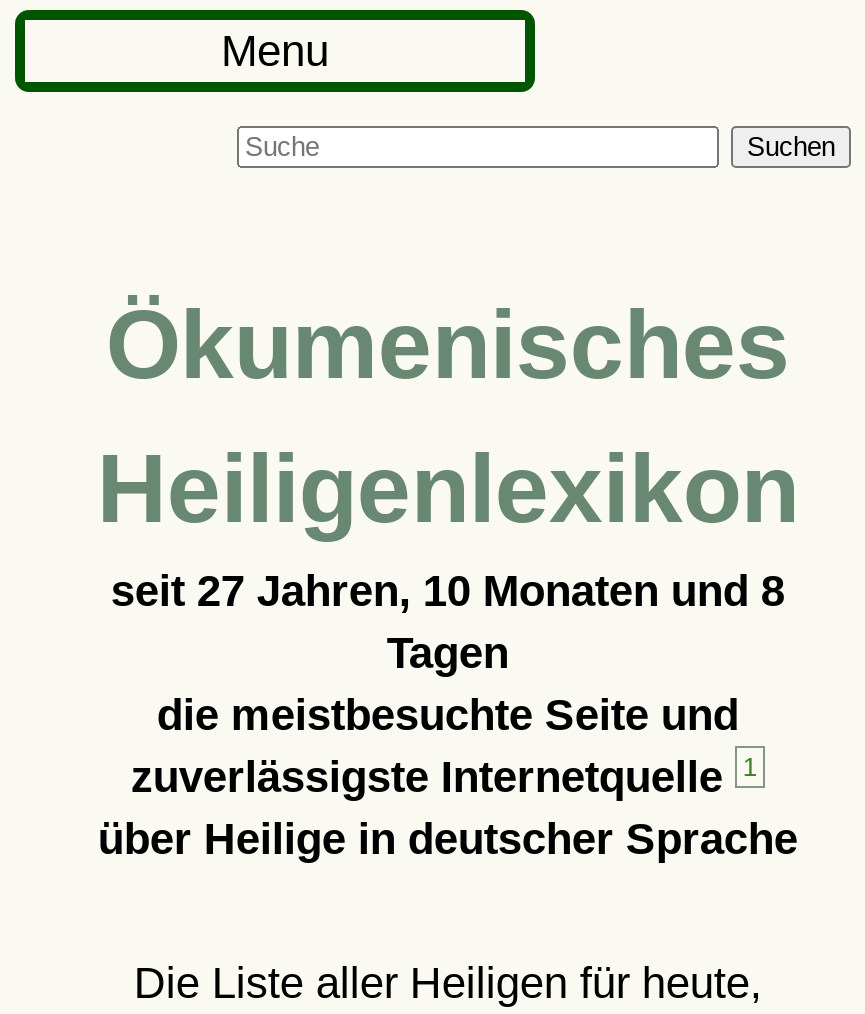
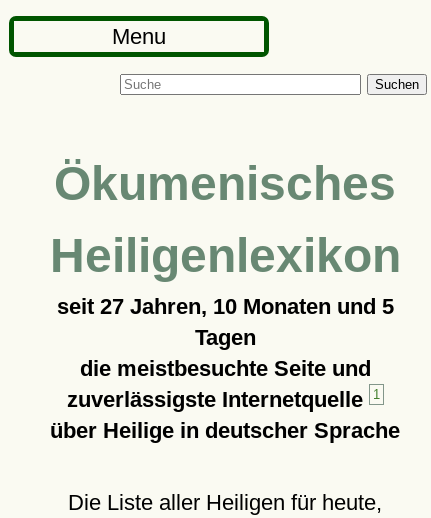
- seit 27 Jahren, 10 Monaten und 8
+ seit 27 Jahren, 10 Monaten und 5
